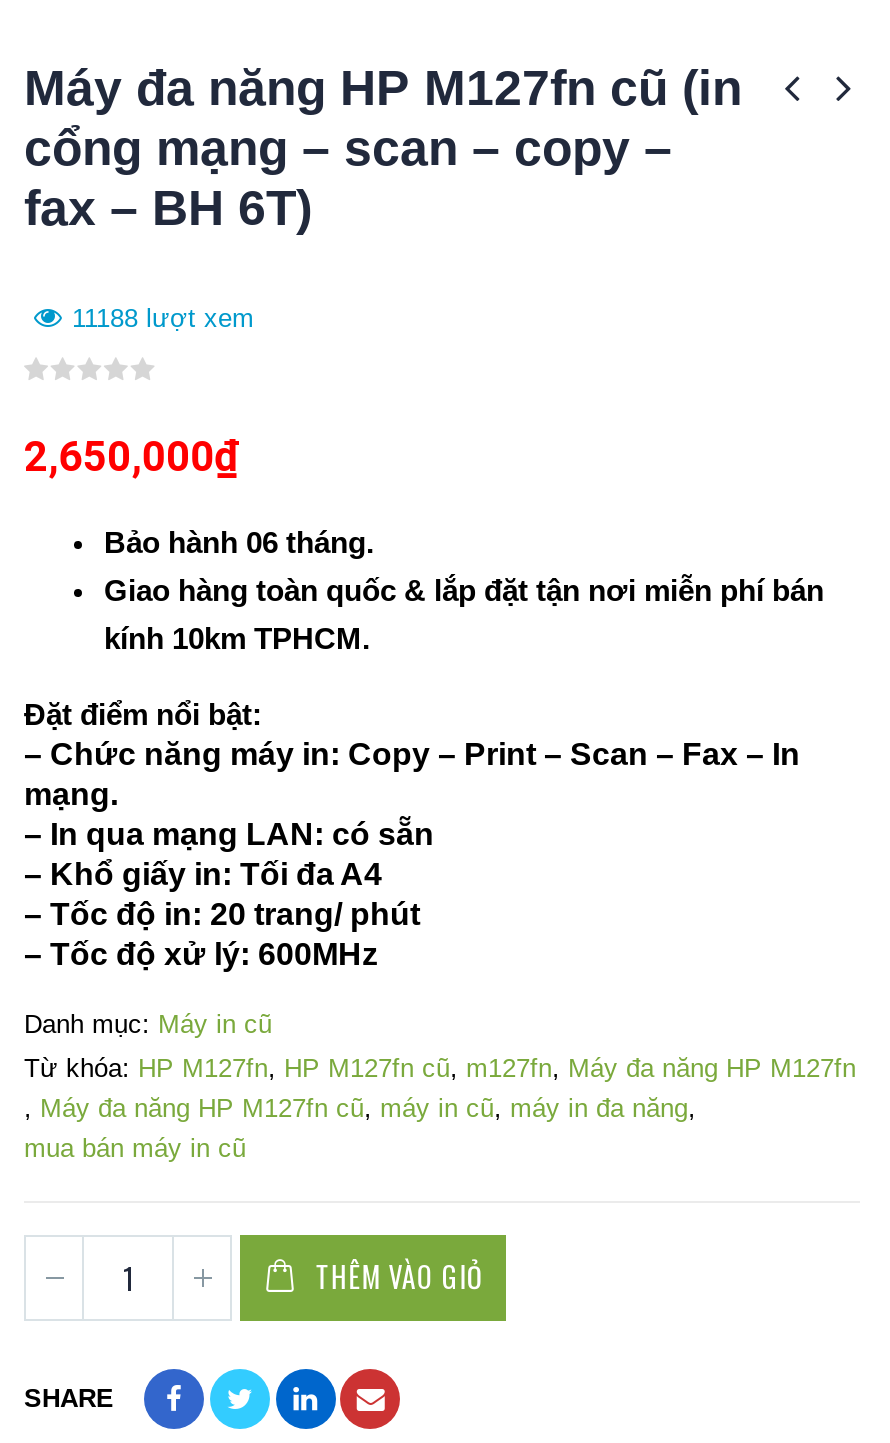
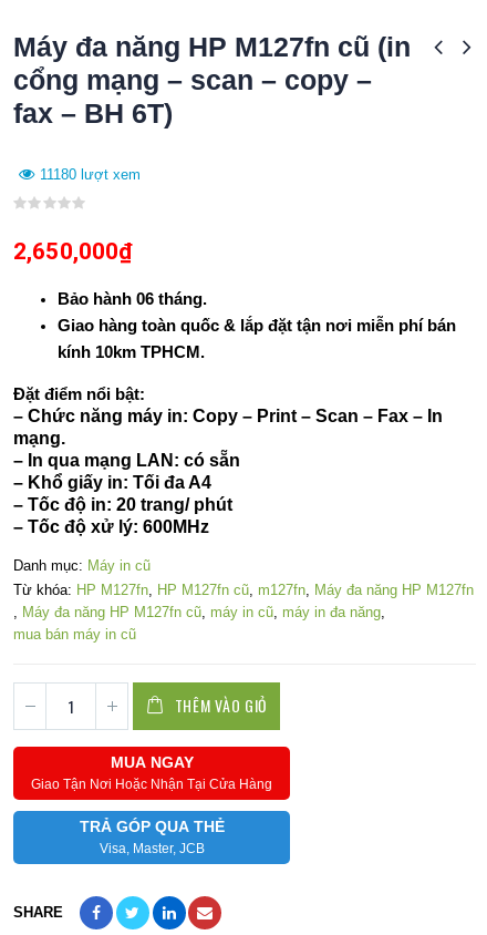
- 11188 lượt xem
+ 11180 lượt xem

+ MUA NGAY
+ Giao Tận Nơi Hoặc Nhận Tại Cửa Hàng
+ TRẢ GÓP QUA THẺ
+ Visa, Master, JCB
